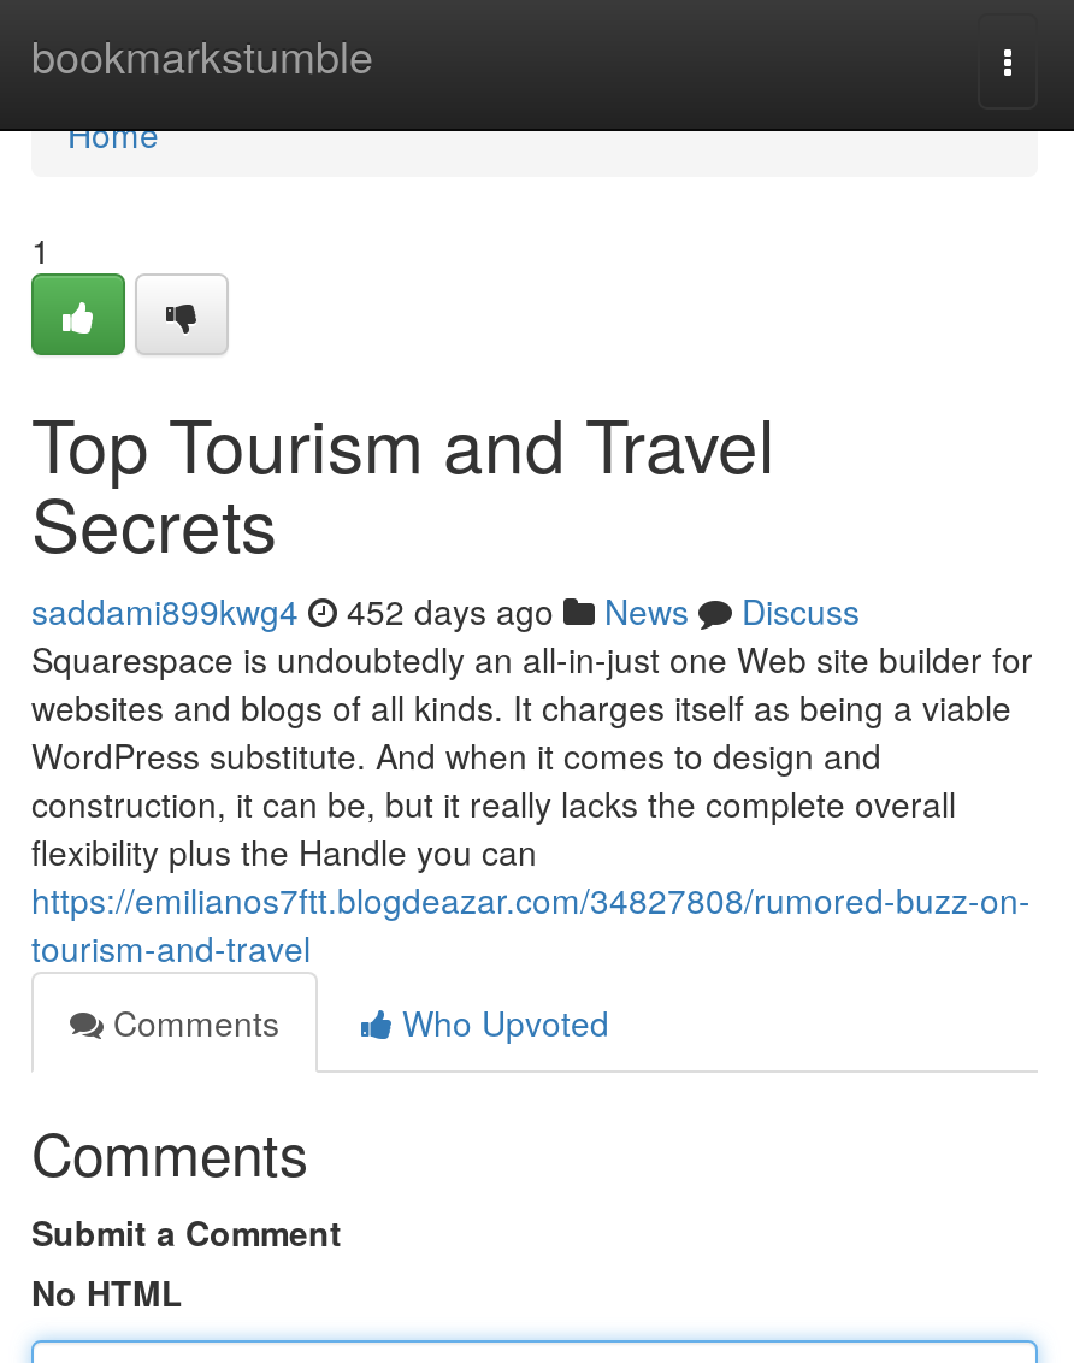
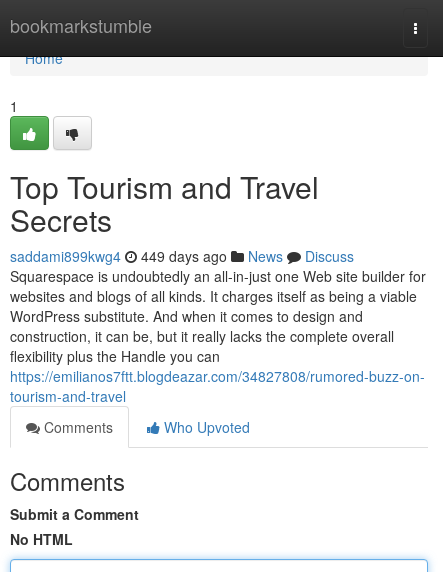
- saddami899kwg4 452 days ago News Discuss
+ saddami899kwg4 449 days ago News Discuss
